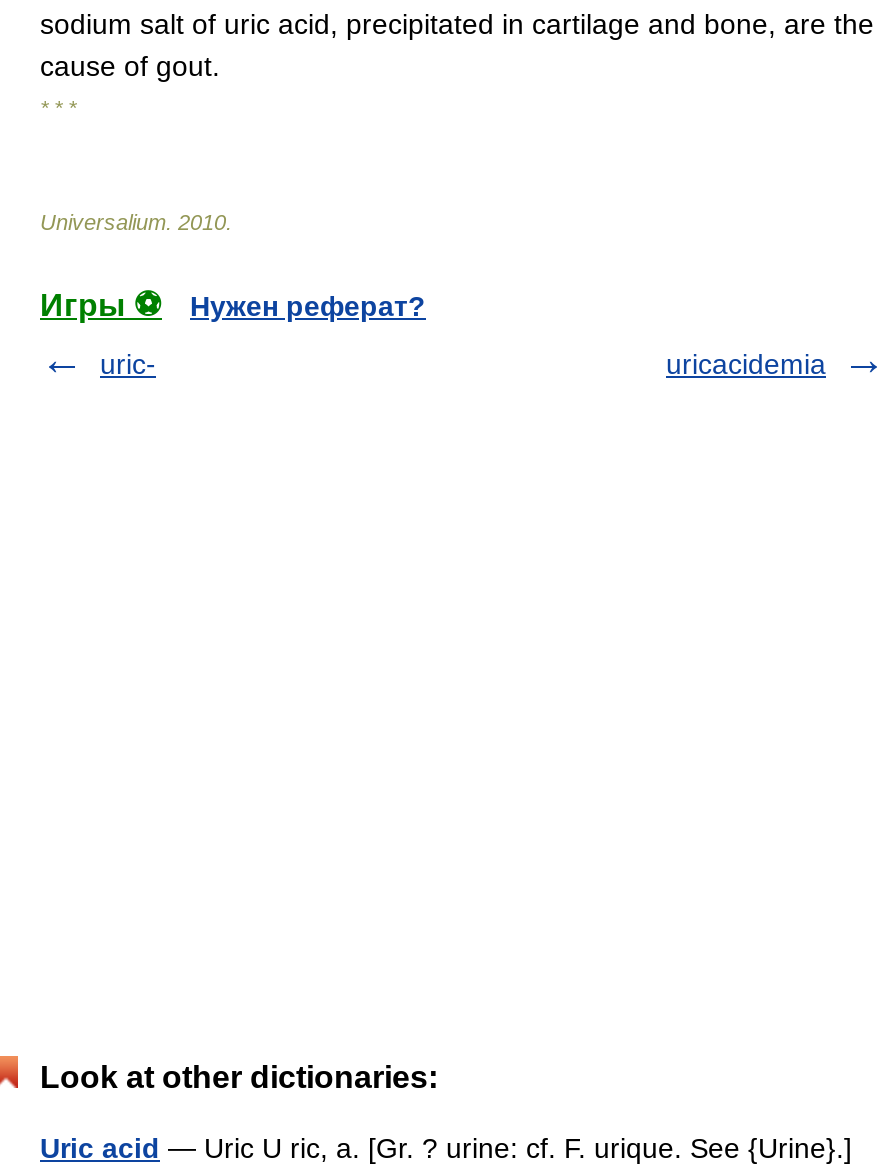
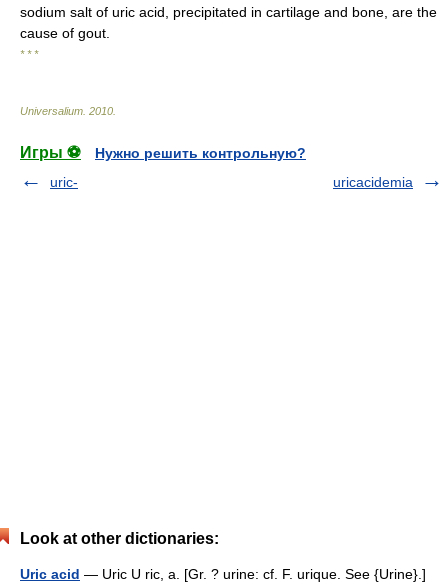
- Нужен реферат?
+ Нужно решить контрольную?
